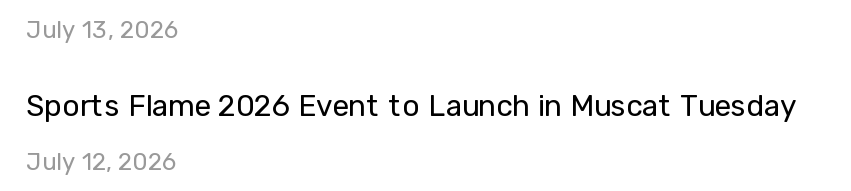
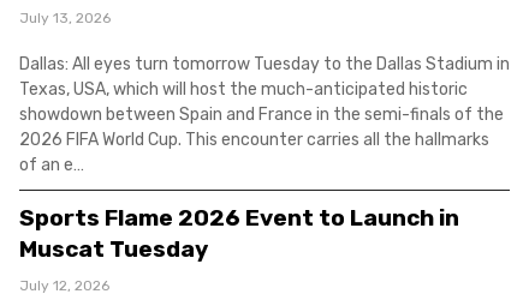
- Sports Flame 2026 Event to Launch in Muscat Tuesday
+ Dallas: All eyes turn tomorrow Tuesday to the Dallas Stadium in
+ Texas, USA, which will host the much-anticipated historic
+ showdown between Spain and France in the semi-finals of the
+ 2026 FIFA World Cup. This encounter carries all the hallmarks
+ of an e…
+ Sports Flame 2026 Event to Launch in
+ Muscat Tuesday
